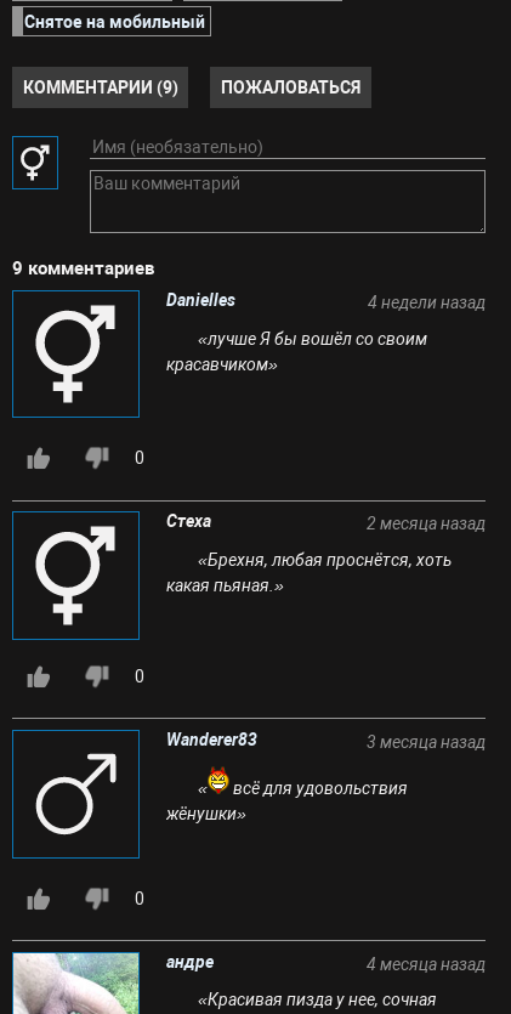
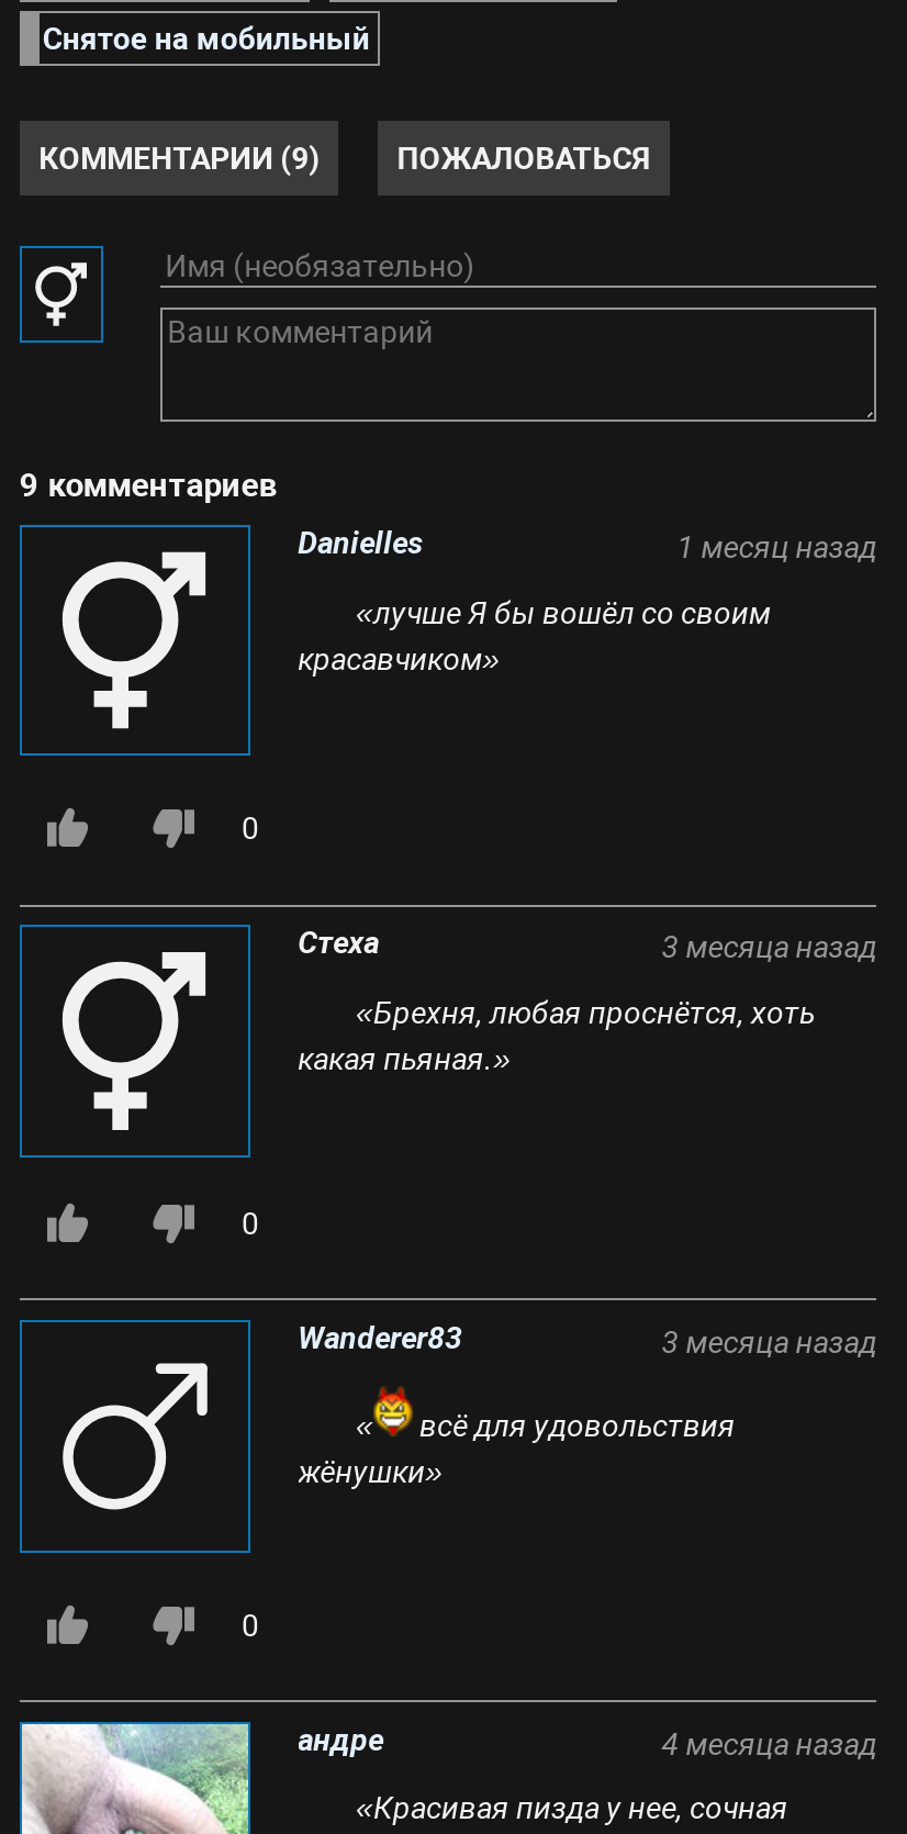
- 4 недели назад
+ 1 месяц назад

- 2 месяца назад
+ 3 месяца назад
